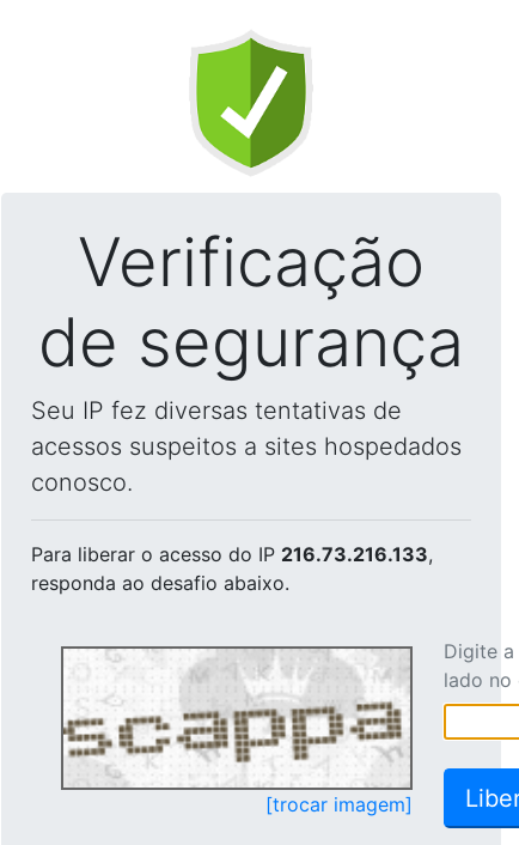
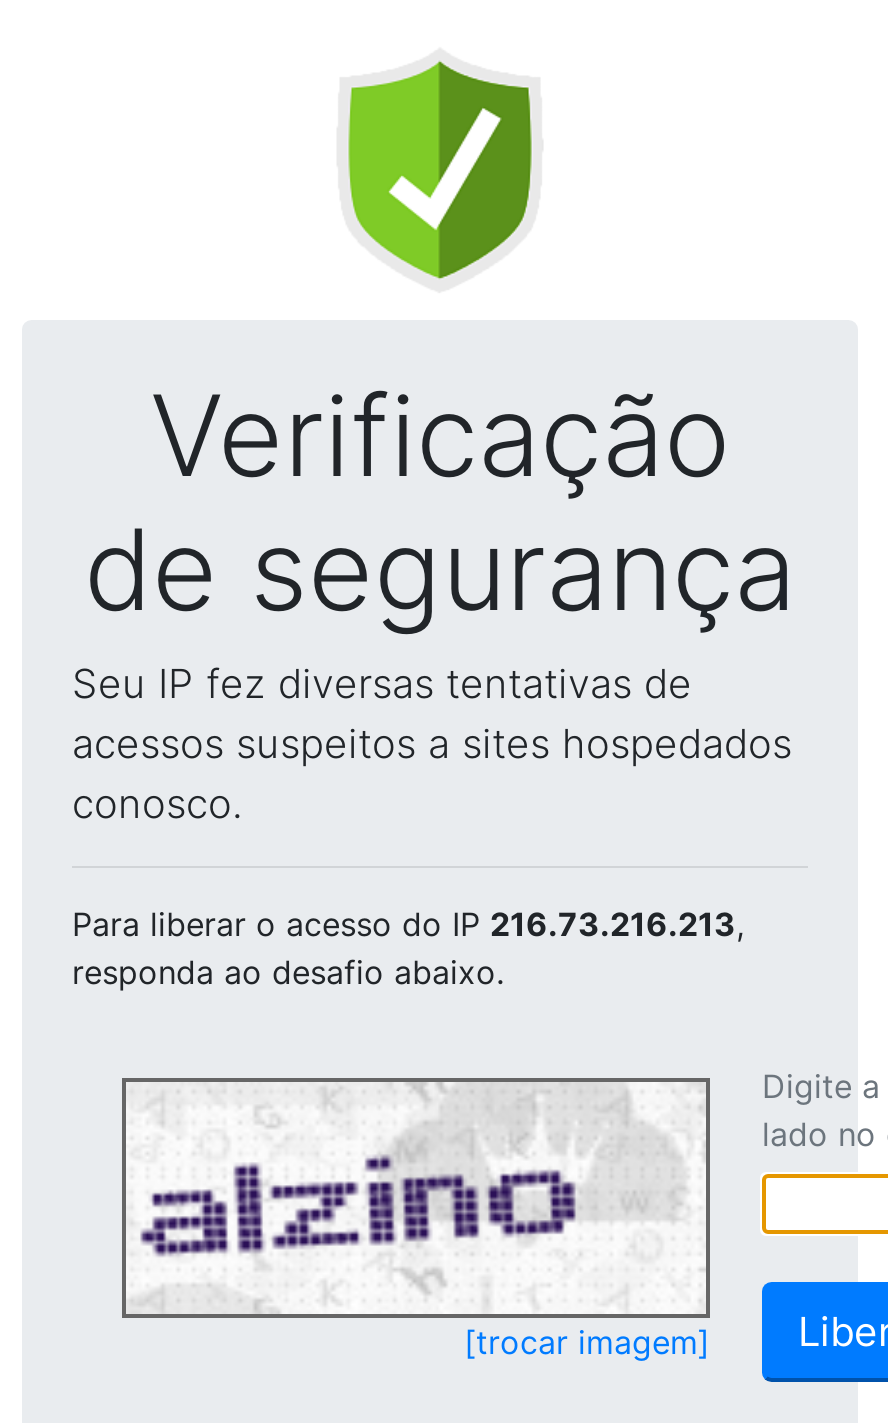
- Para liberar o acesso do IP 216.73.216.133,
+ Para liberar o acesso do IP 216.73.216.213,

- [image]
+ [image]
